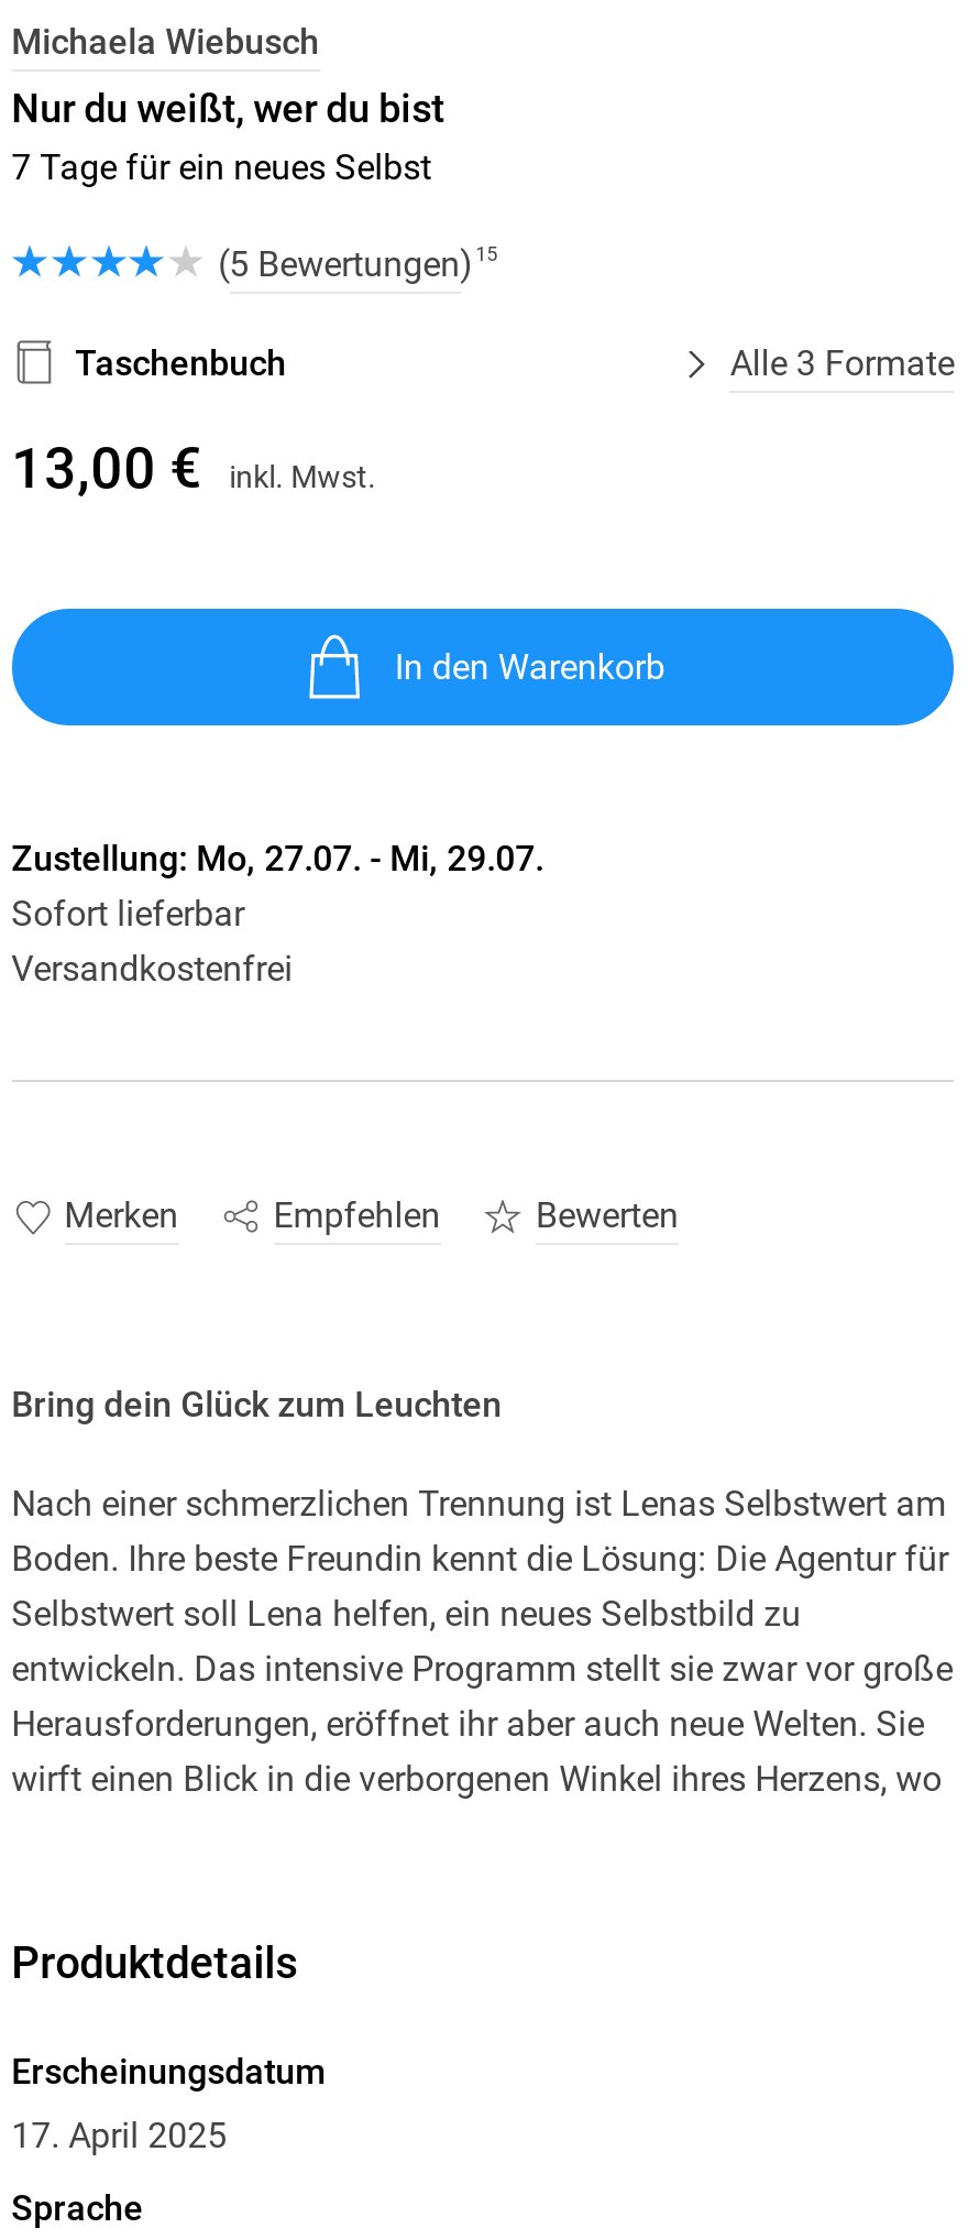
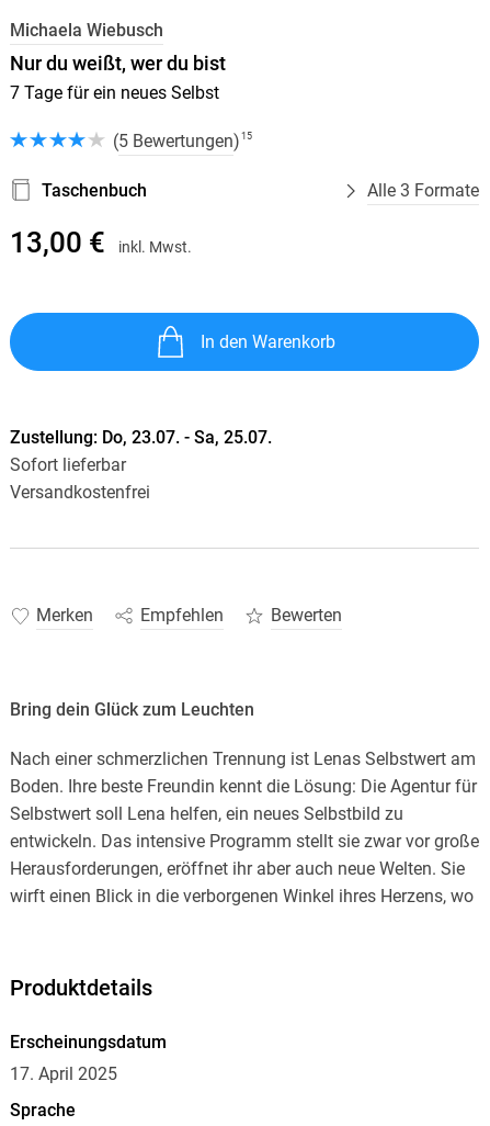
- Zustellung: Mo, 27.07. - Mi, 29.07.
+ Zustellung: Do, 23.07. - Sa, 25.07.
